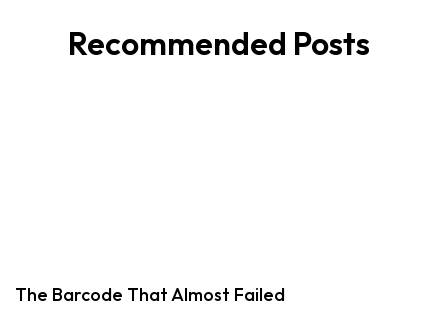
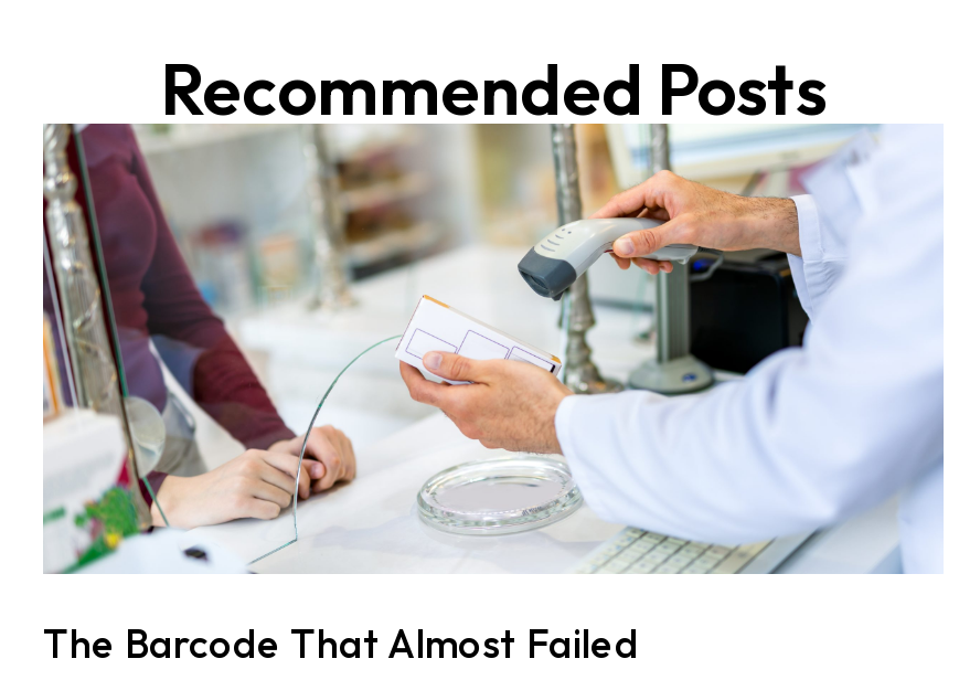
+ [image]
